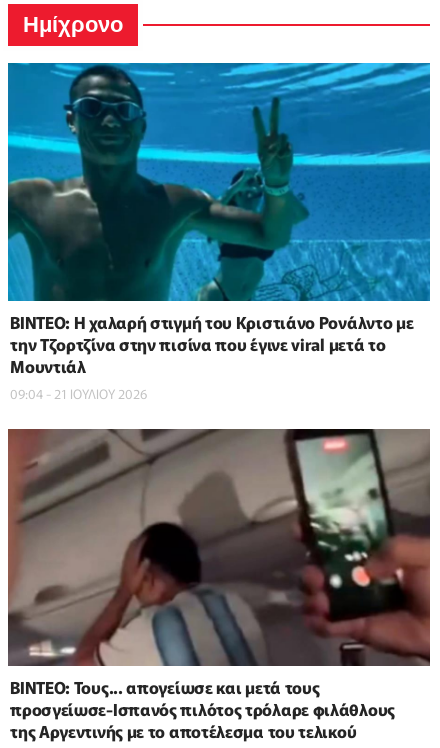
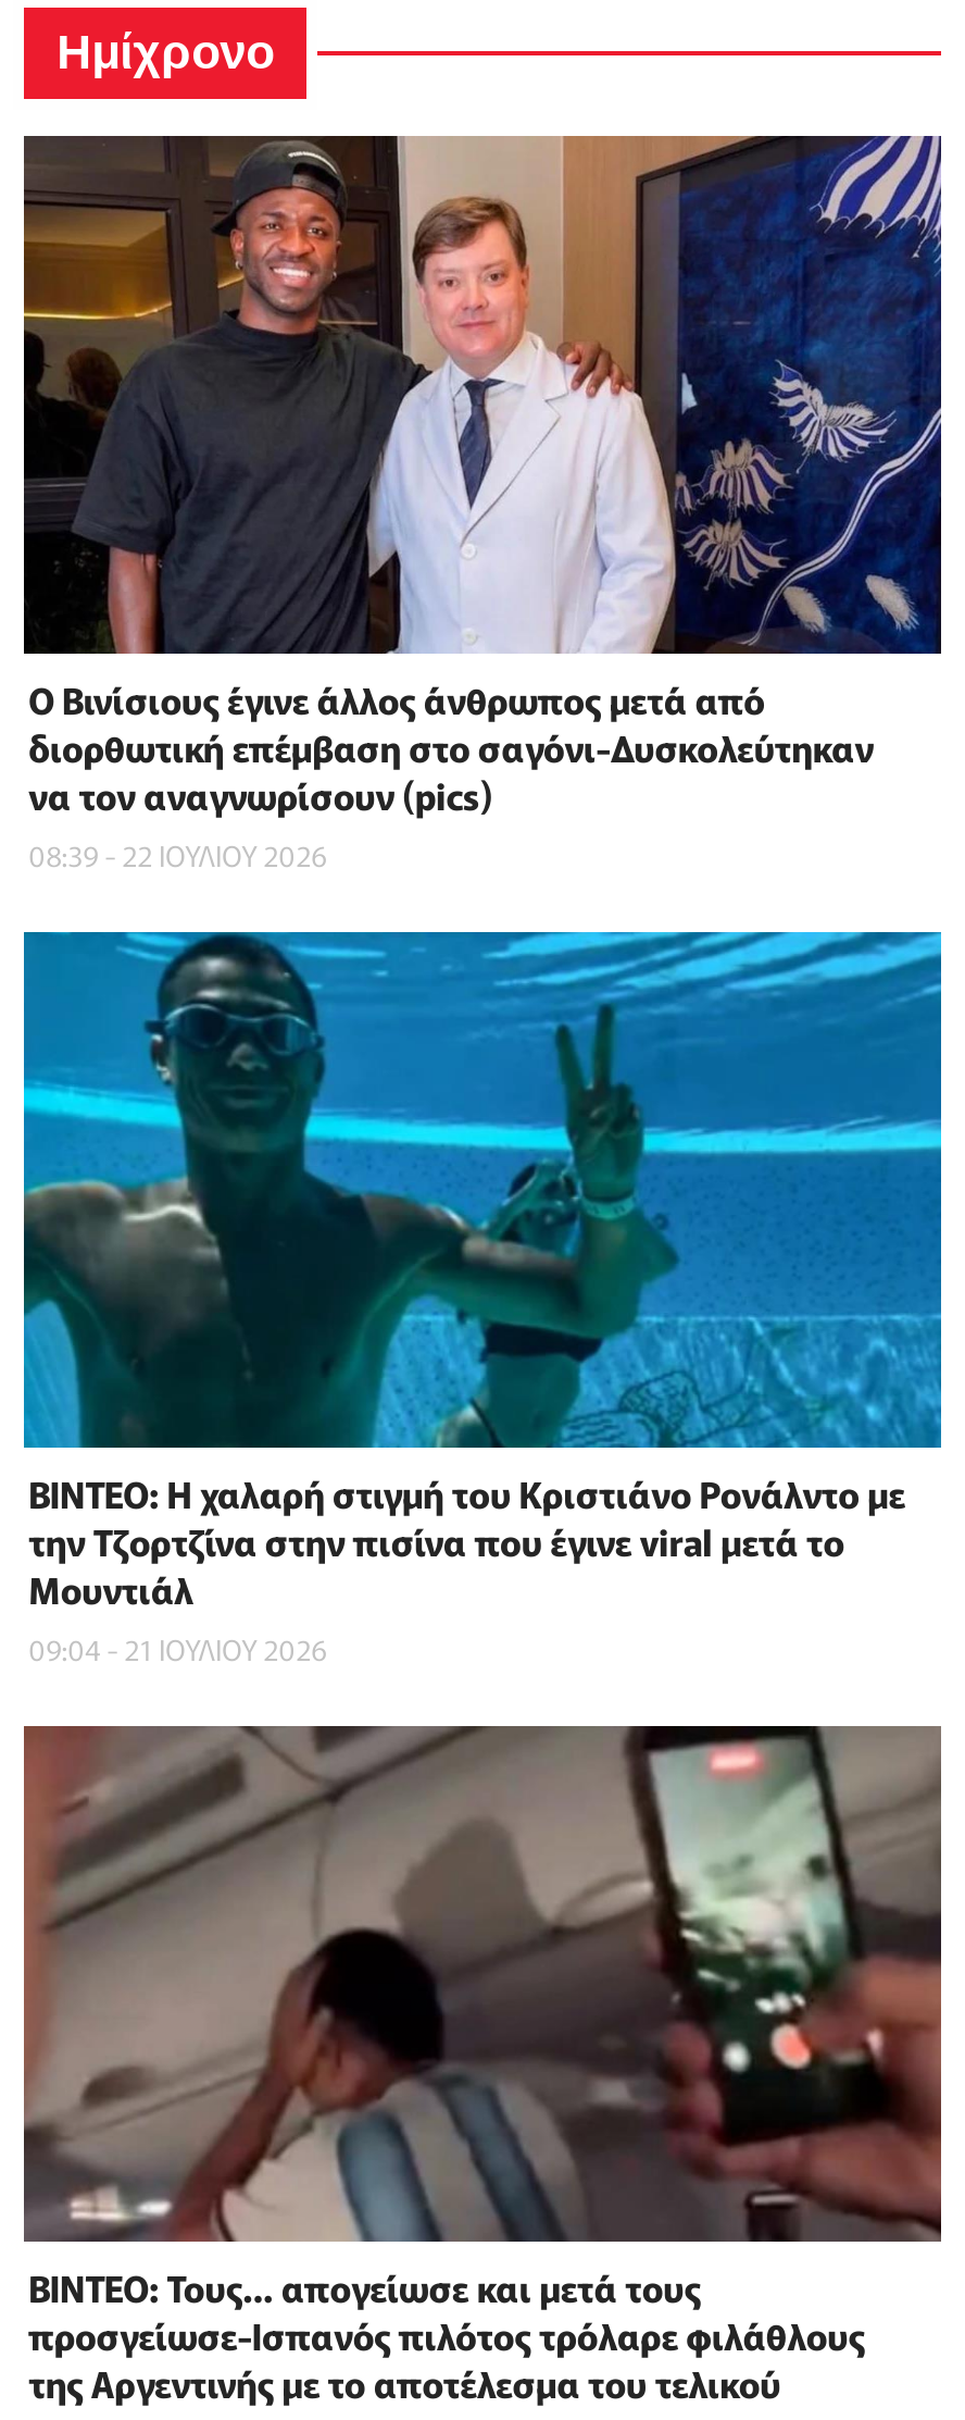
+ [image]
+ Ο Βινίσιους έγινε άλλος άνθρωπος μετά από
+ διορθωτική επέμβαση στο σαγόνι-Δυσκολεύτηκαν
+ να τον αναγνωρίσουν (pics)
+ 08:39 - 22 ΙΟΥΛΙΟΥ 2026
